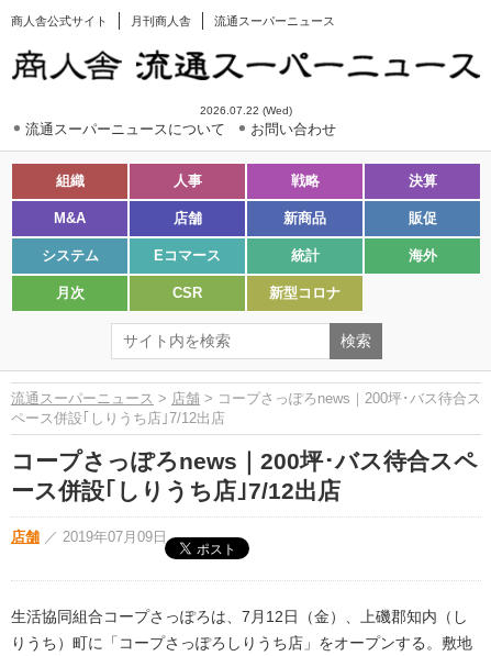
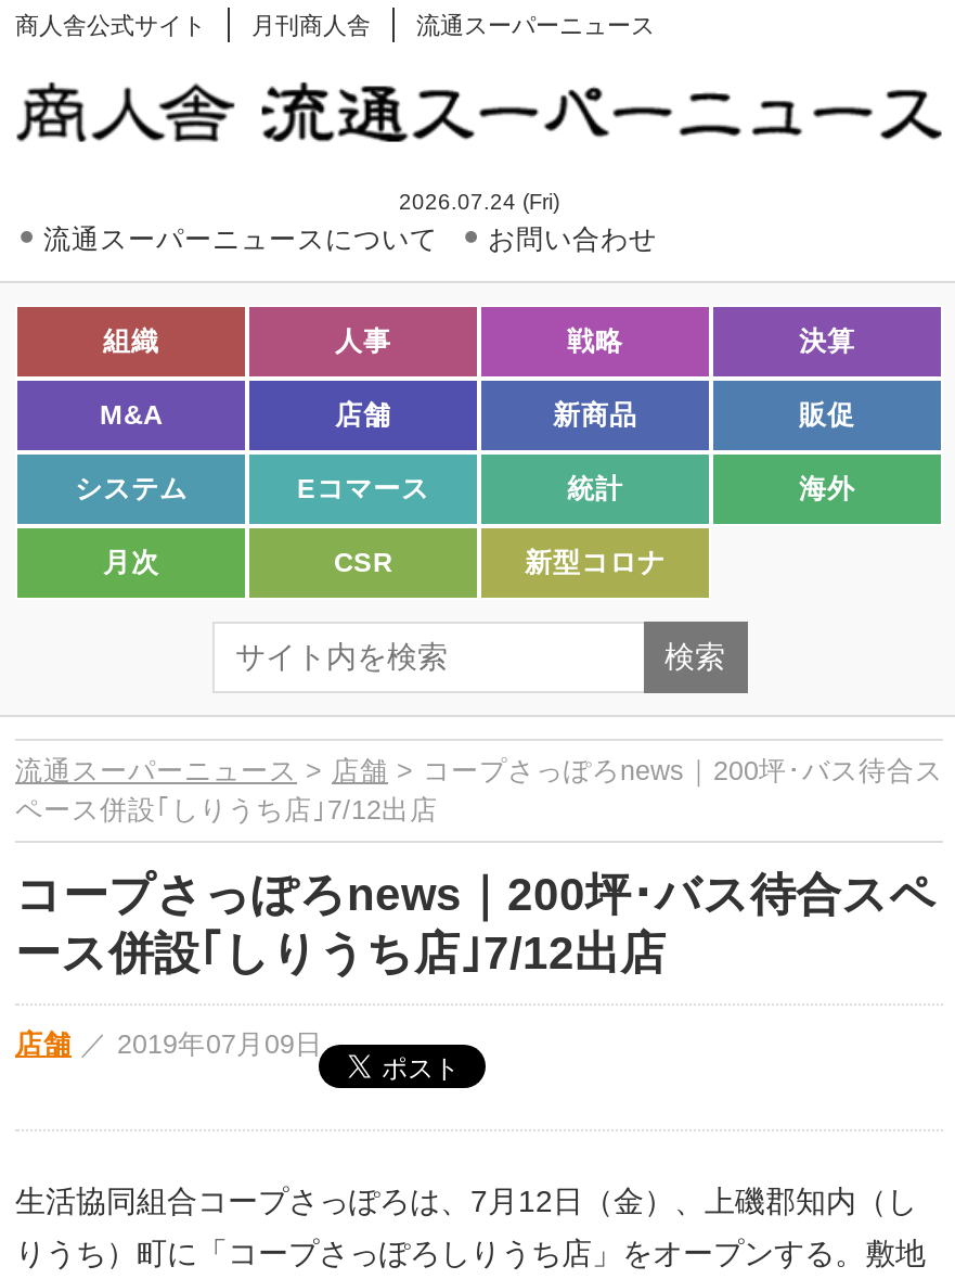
- 2026.07.22 (Wed)
+ 2026.07.24 (Fri)
